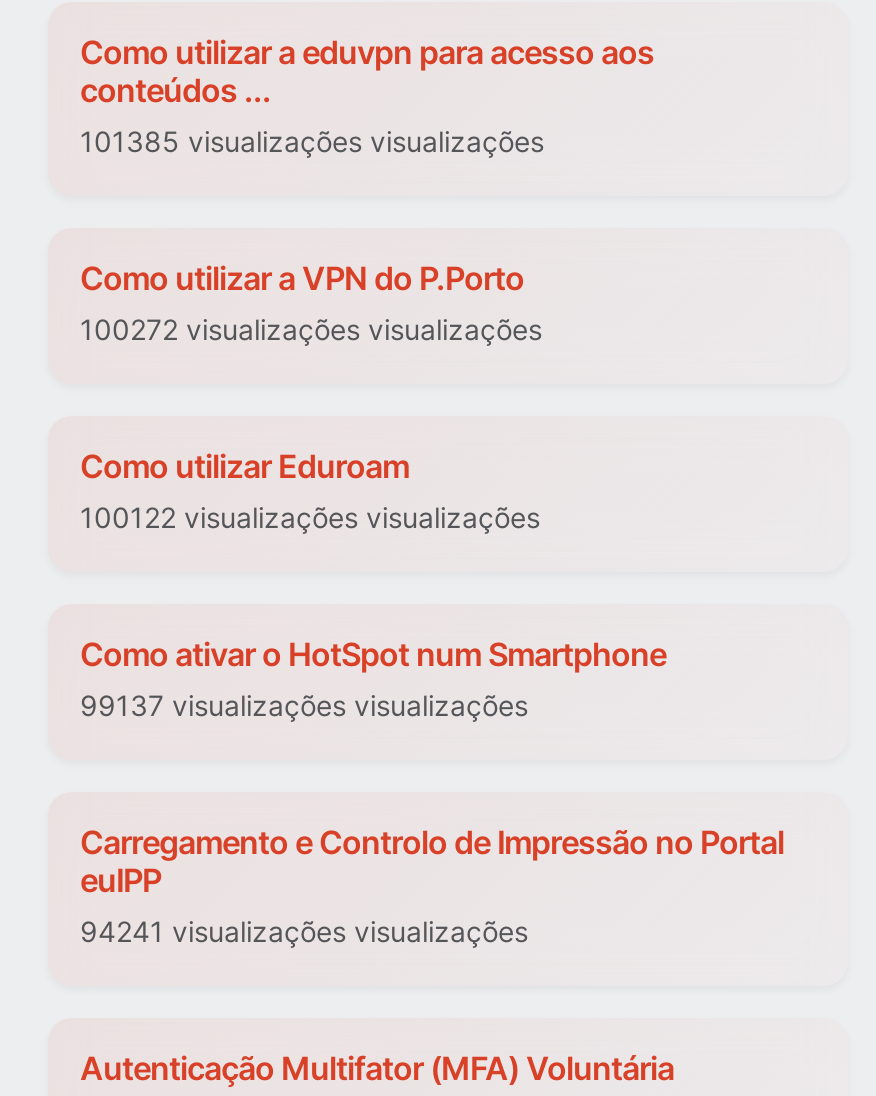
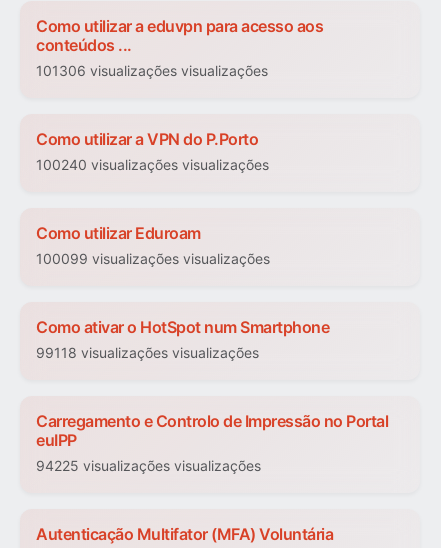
- 101385 visualizações visualizações
+ 101306 visualizações visualizações

- 100272 visualizações visualizações
+ 100240 visualizações visualizações

- 100122 visualizações visualizações
+ 100099 visualizações visualizações

- 99137 visualizações visualizações
+ 99118 visualizações visualizações

- 94241 visualizações visualizações
+ 94225 visualizações visualizações
